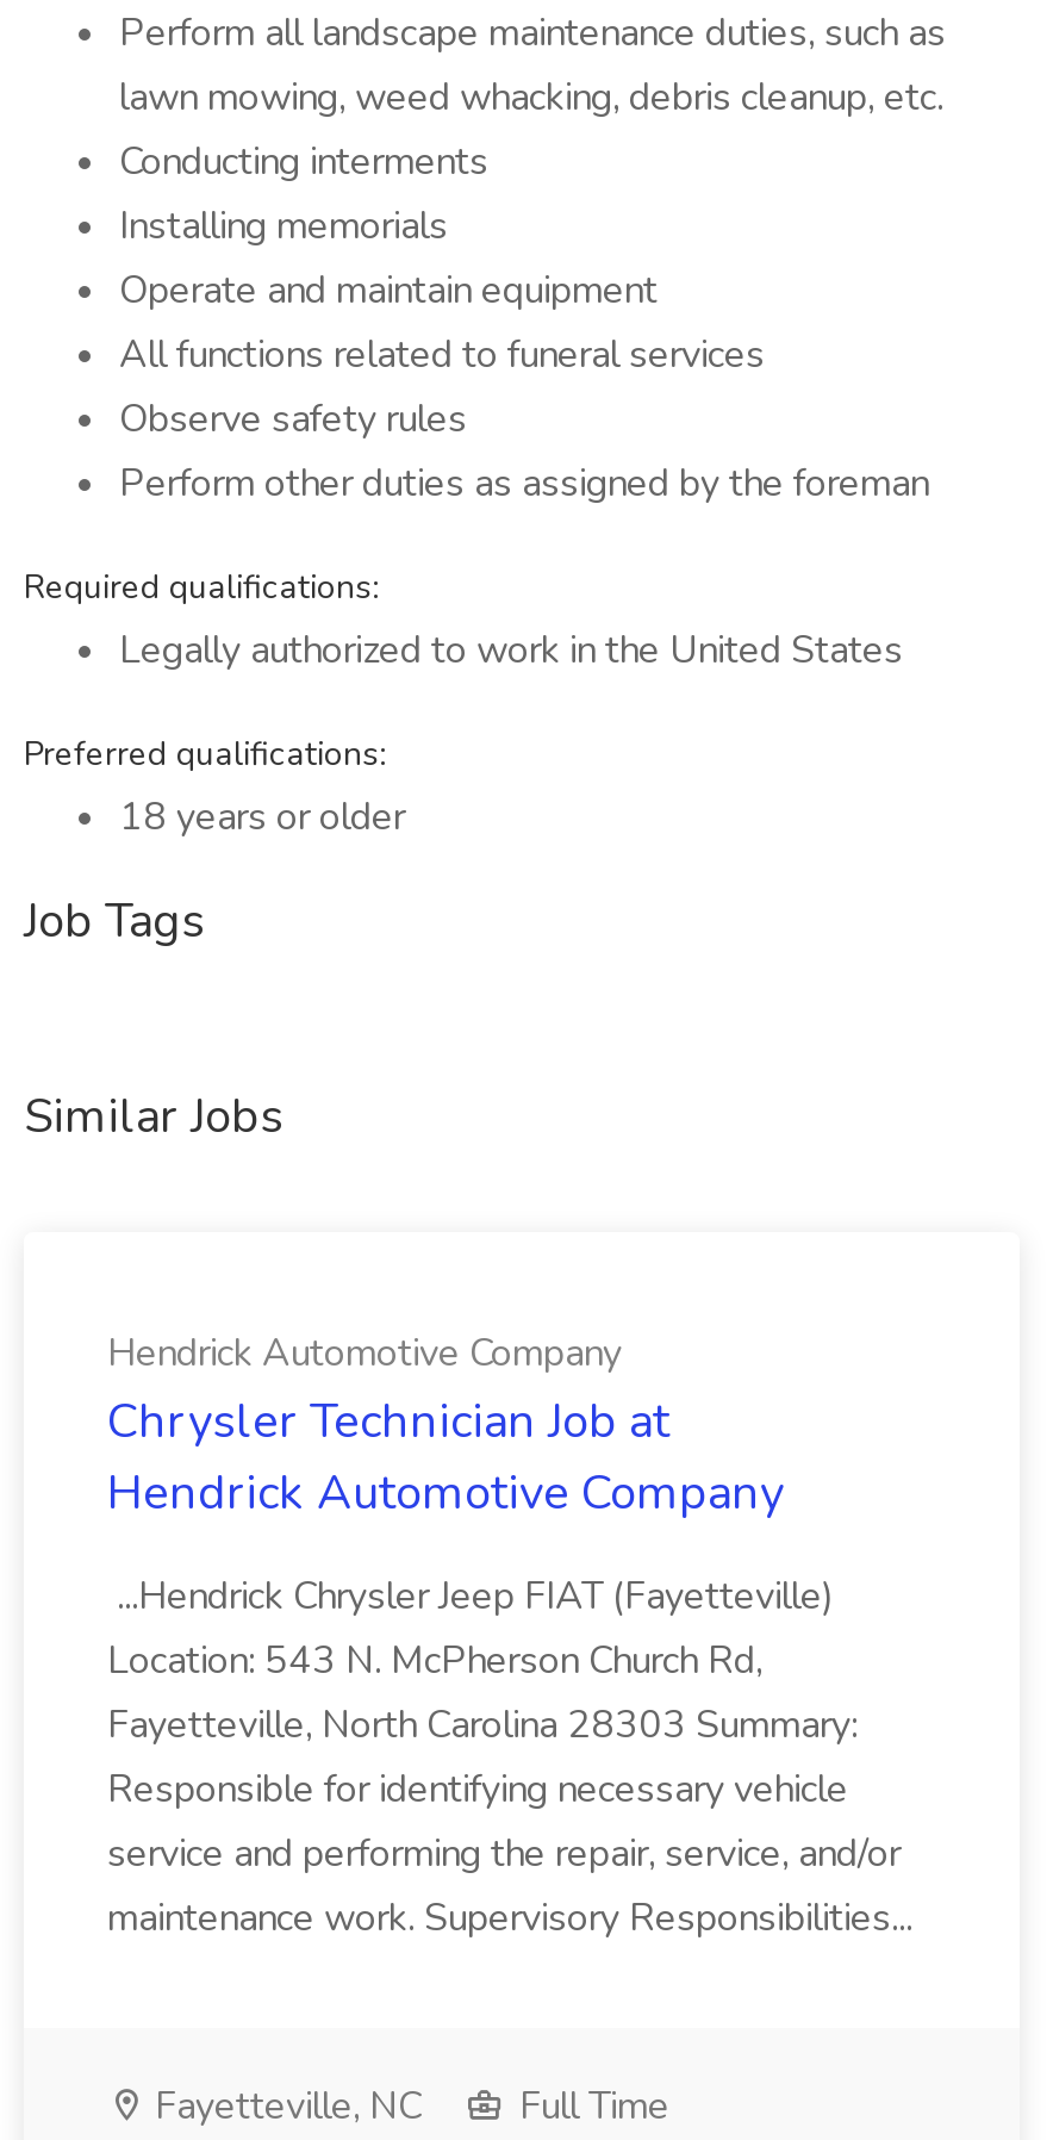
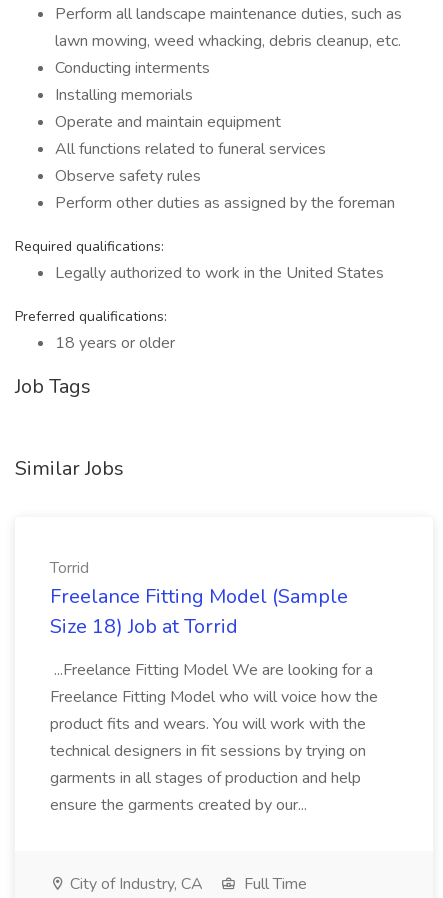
- Hendrick Automotive Company
- Chrysler Technician Job at
- Hendrick Automotive Company
+ Torrid
+ Freelance Fitting Model (Sample
+ Size 18) Job at Torrid

- ...Hendrick Chrysler Jeep FIAT (Fayetteville)
- Location: 543 N. McPherson Church Rd,
- Fayetteville, North Carolina 28303 Summary:
- Responsible for identifying necessary vehicle
- service and performing the repair, service, and/or
- maintenance work. Supervisory Responsibilities...
+ ...Freelance Fitting Model We are looking for a
+ Freelance Fitting Model who will voice how the
+ product fits and wears. You will work with the
+ technical designers in fit sessions by trying on
+ garments in all stages of production and help
+ ensure the garments created by our...

- Fayetteville, NC
+ City of Industry, CA
